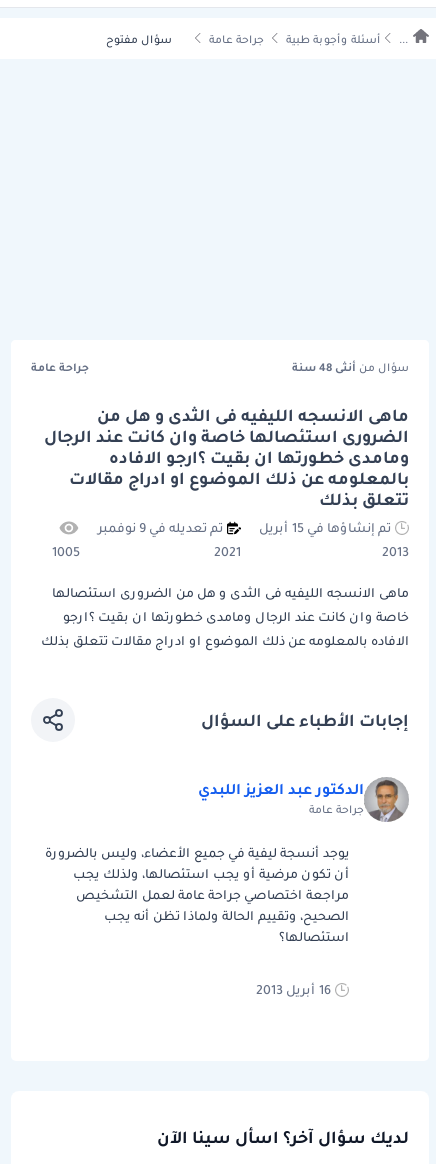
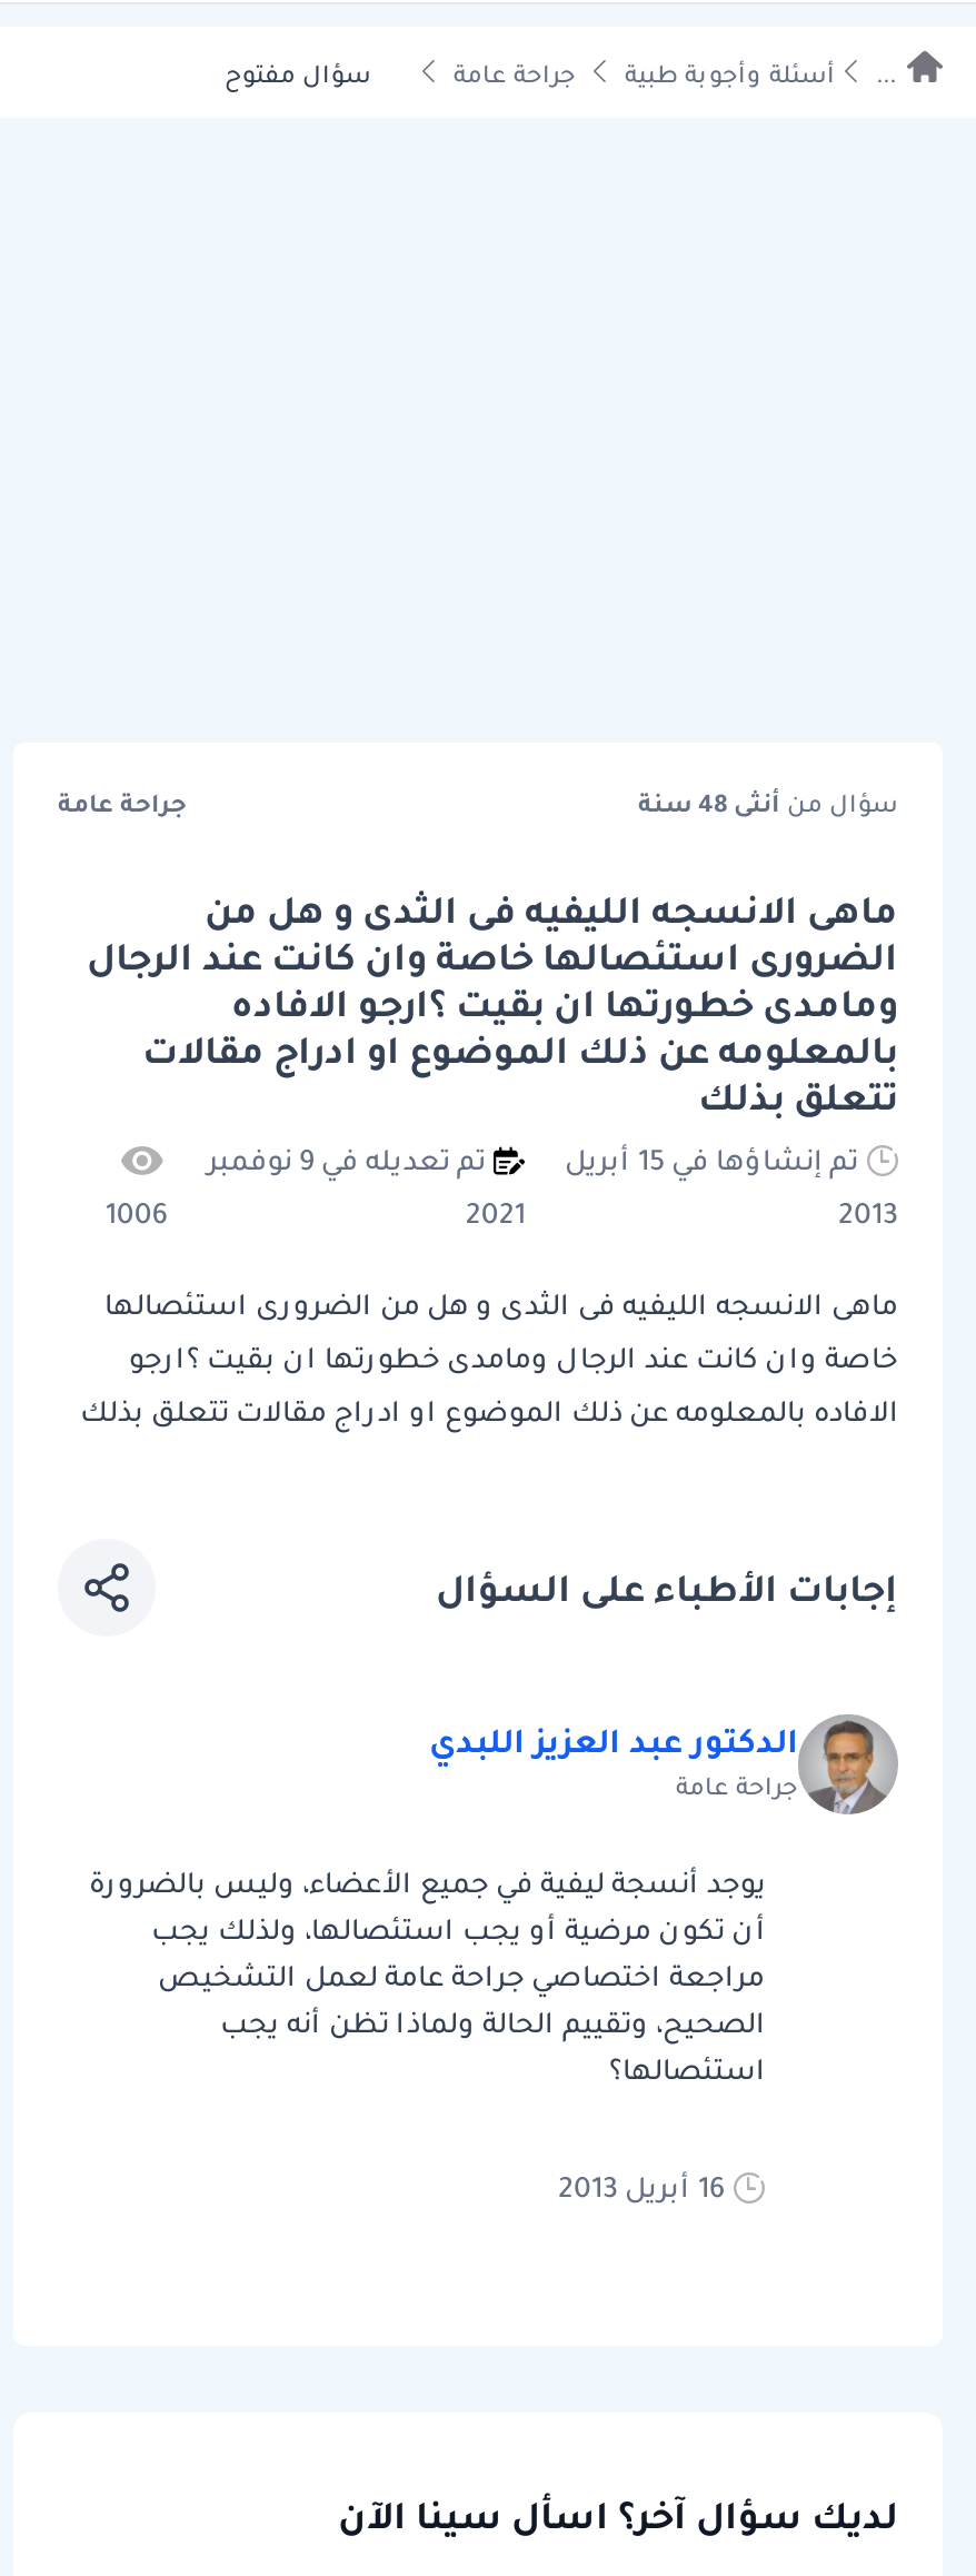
- 1005
+ 1006
